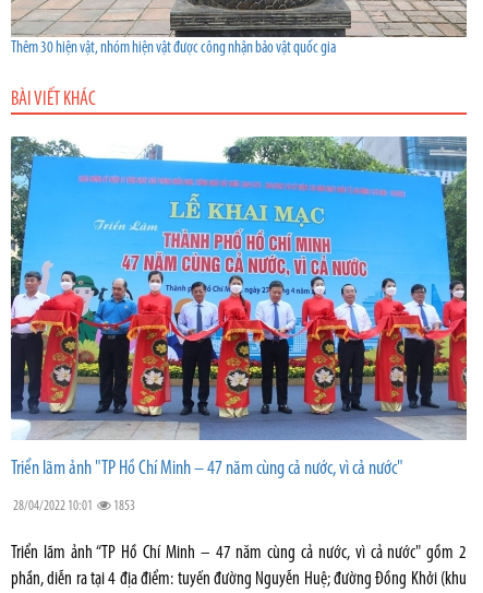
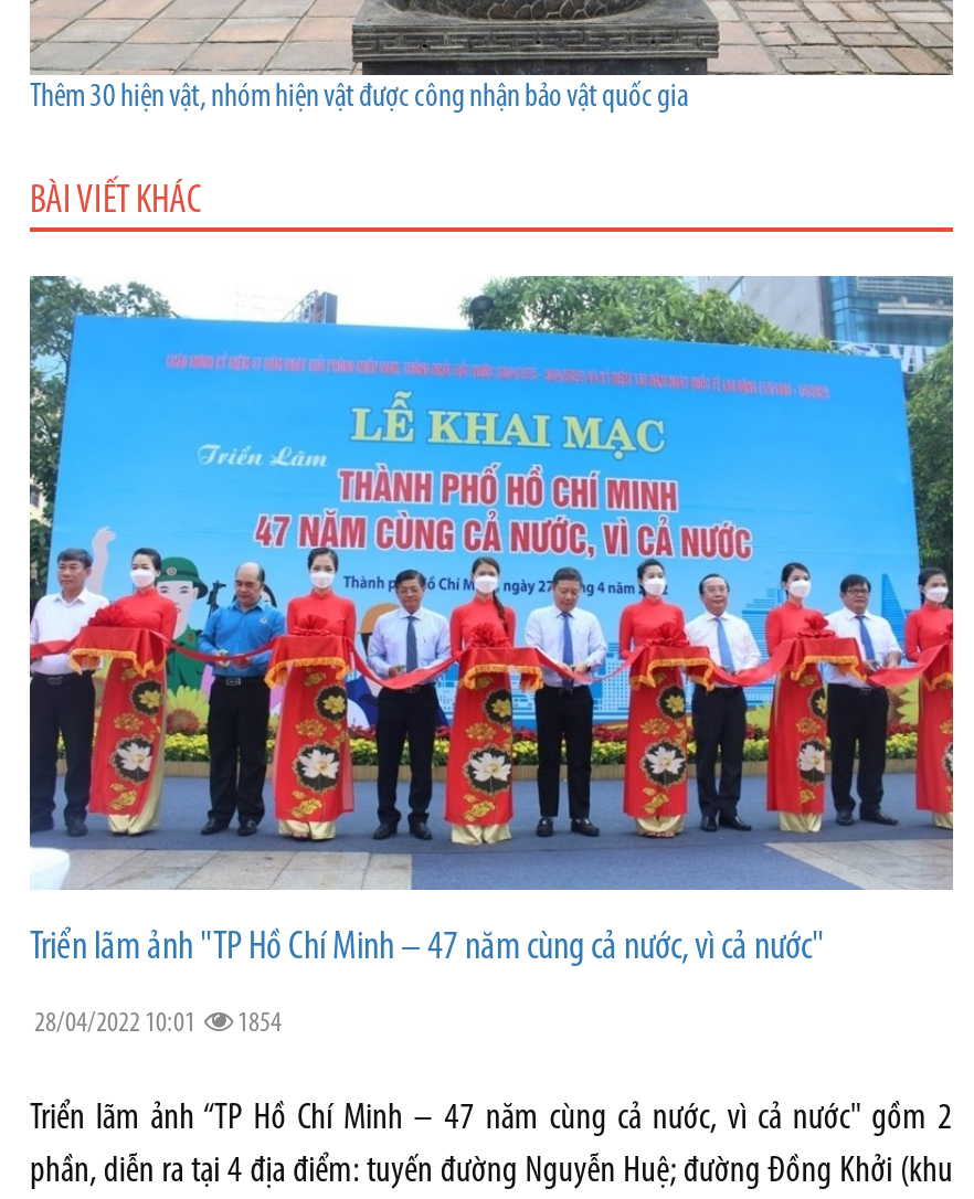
- 28/04/2022 10:01 1853
+ 28/04/2022 10:01 1854
